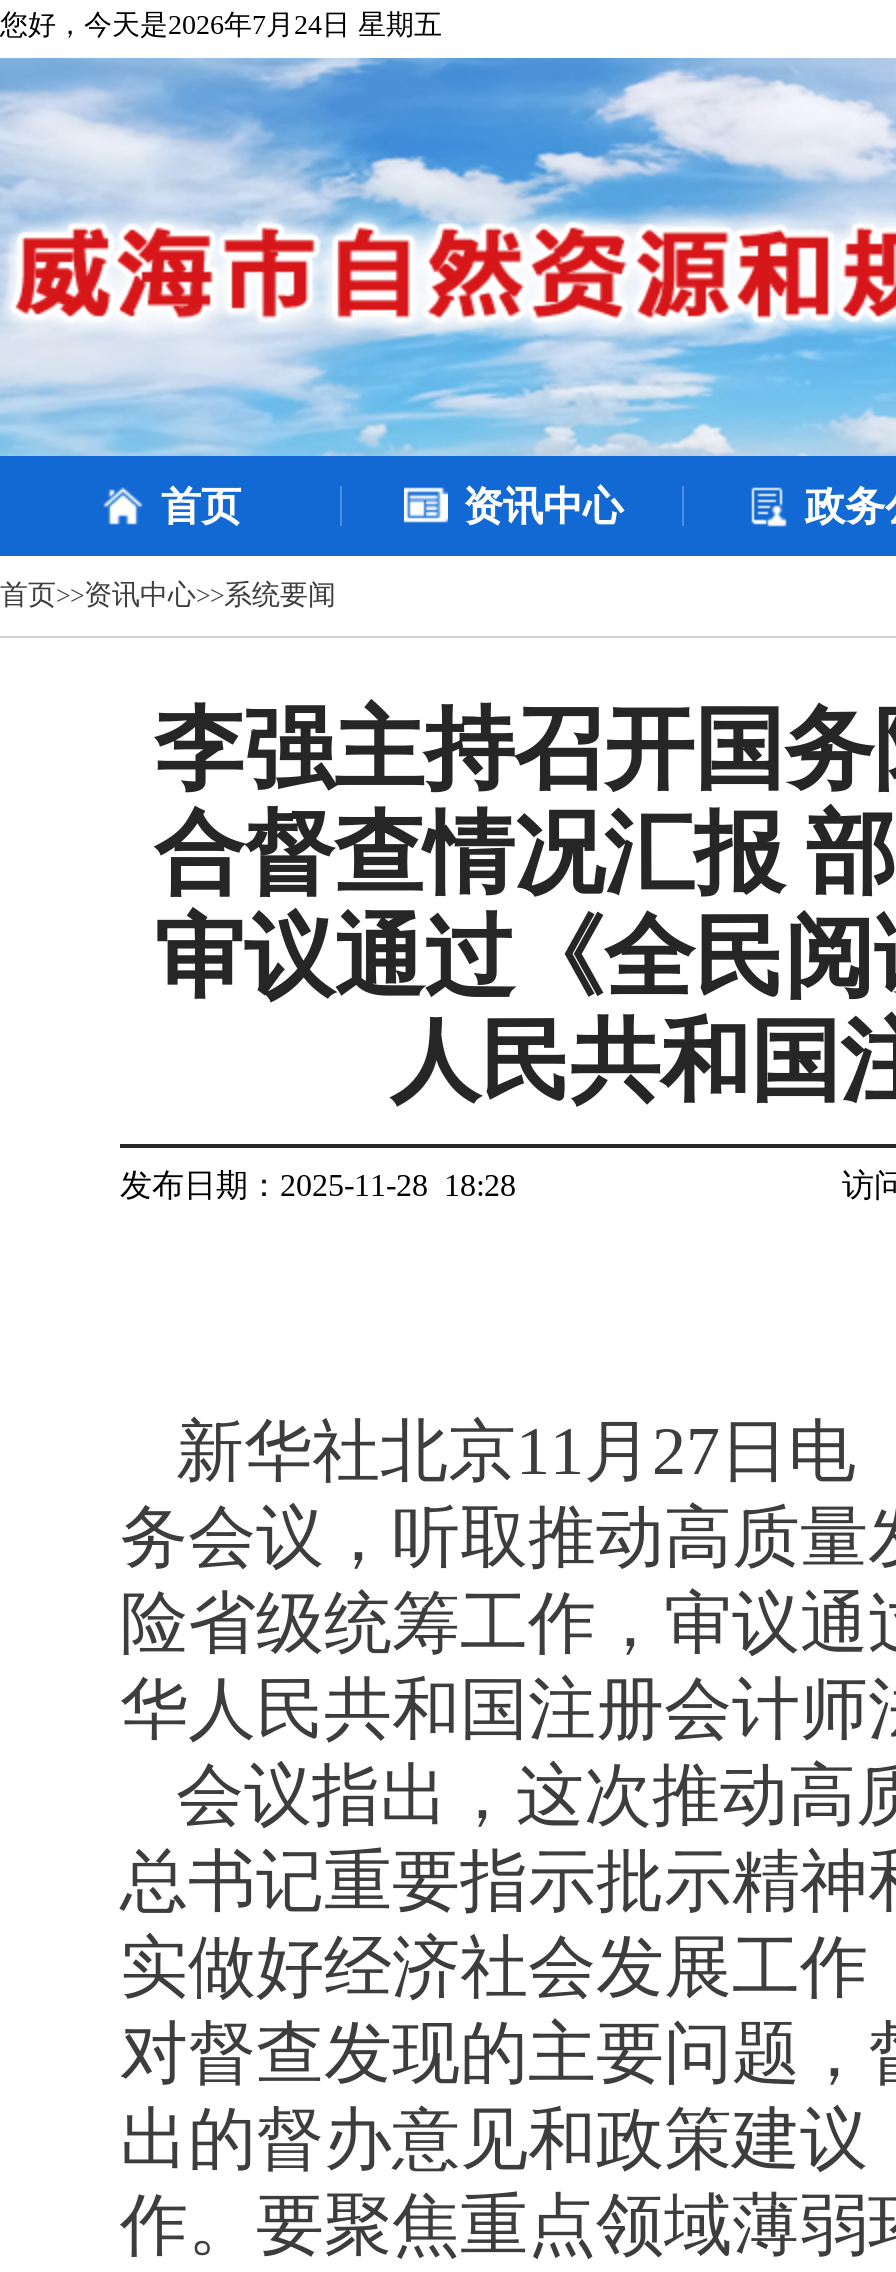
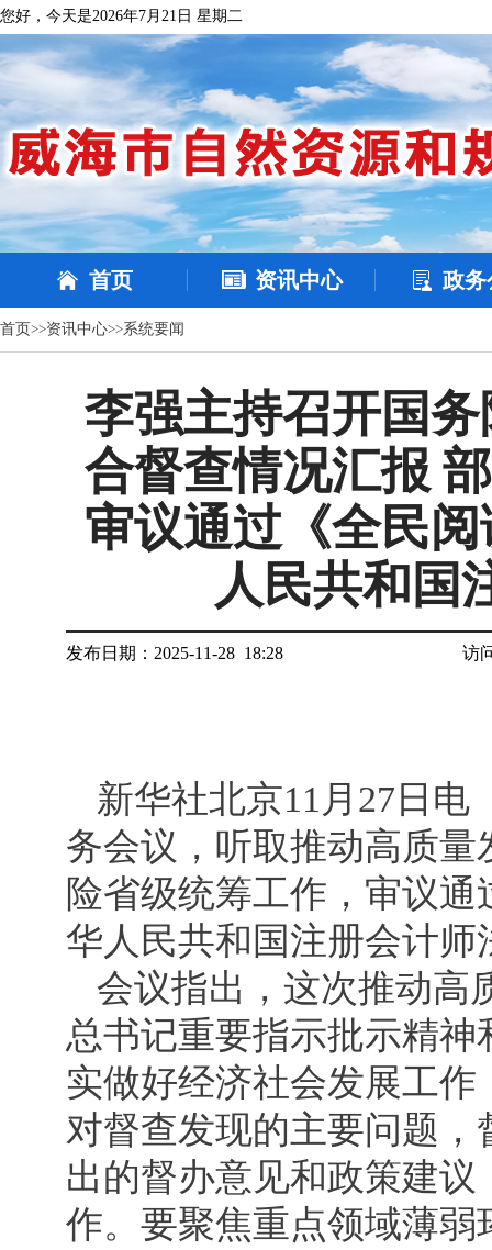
- 您好，今天是2026年7月24日 星期五
+ 您好，今天是2026年7月21日 星期二
